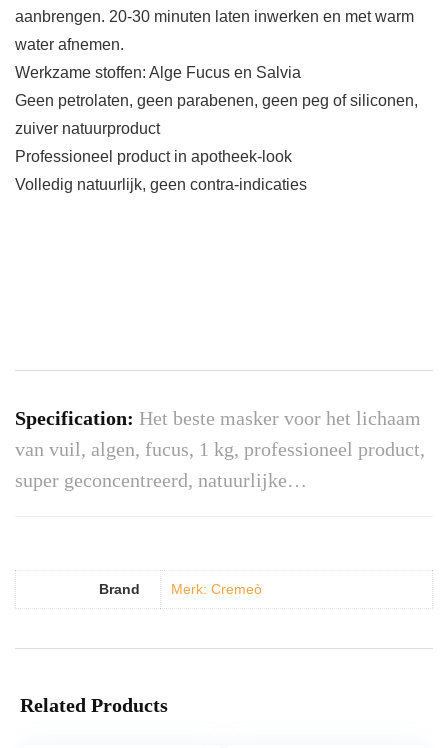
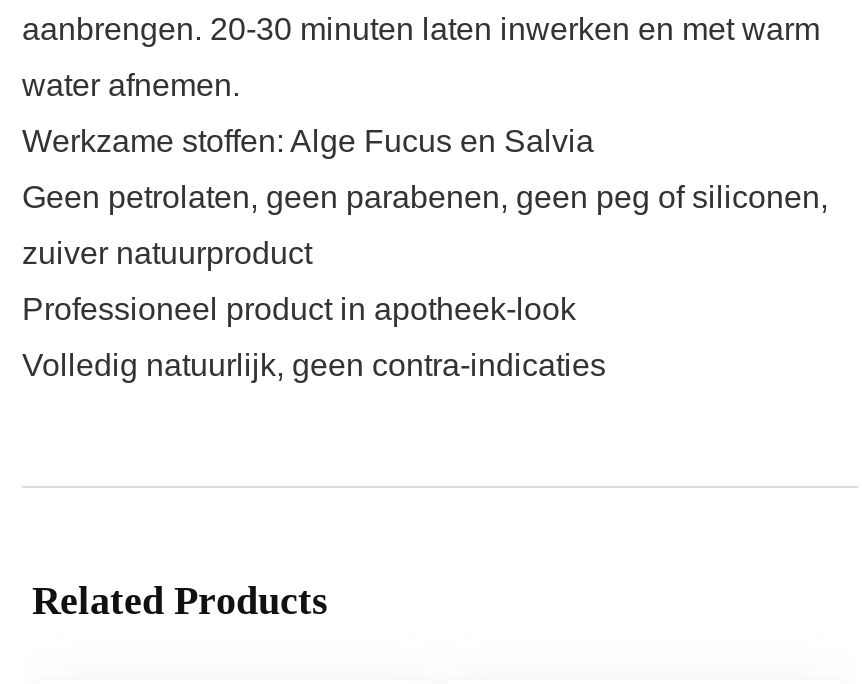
- Specification: Het beste masker voor het lichaam
- van vuil, algen, fucus, 1 kg, professioneel product,
- super geconcentreerd, natuurlijke…

- Brand
- Merk: Cremeò
